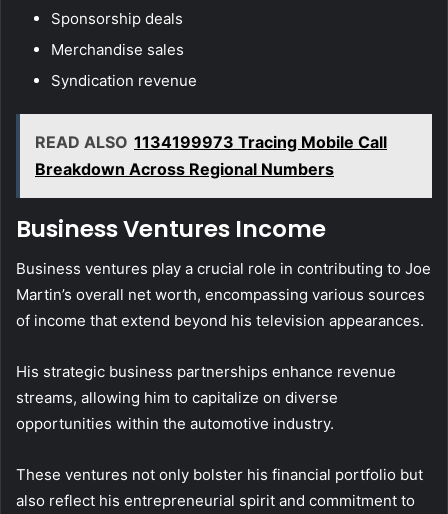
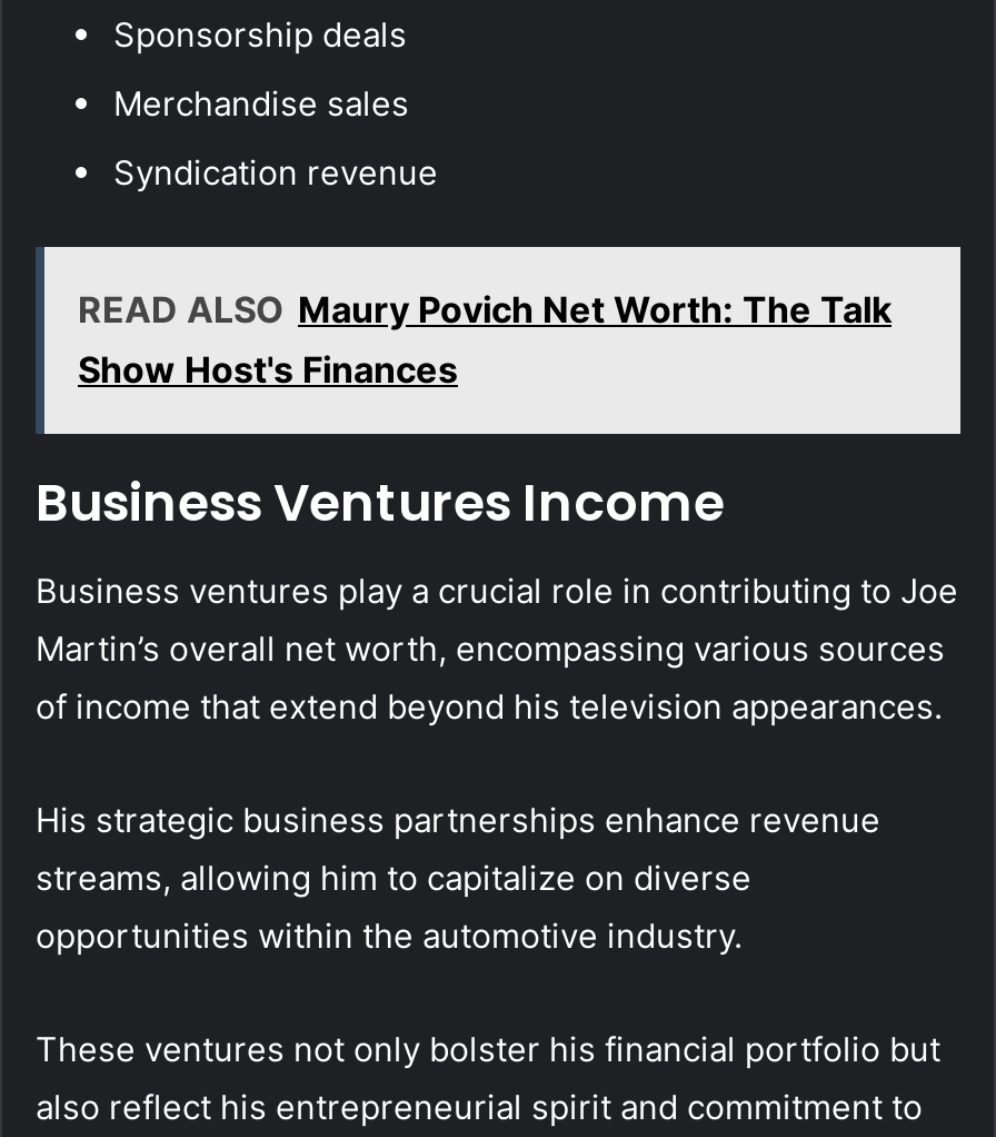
- READ ALSO 1134199973 Tracing Mobile Call
- Breakdown Across Regional Numbers
+ READ ALSO Maury Povich Net Worth: The Talk
+ Show Host's Finances
